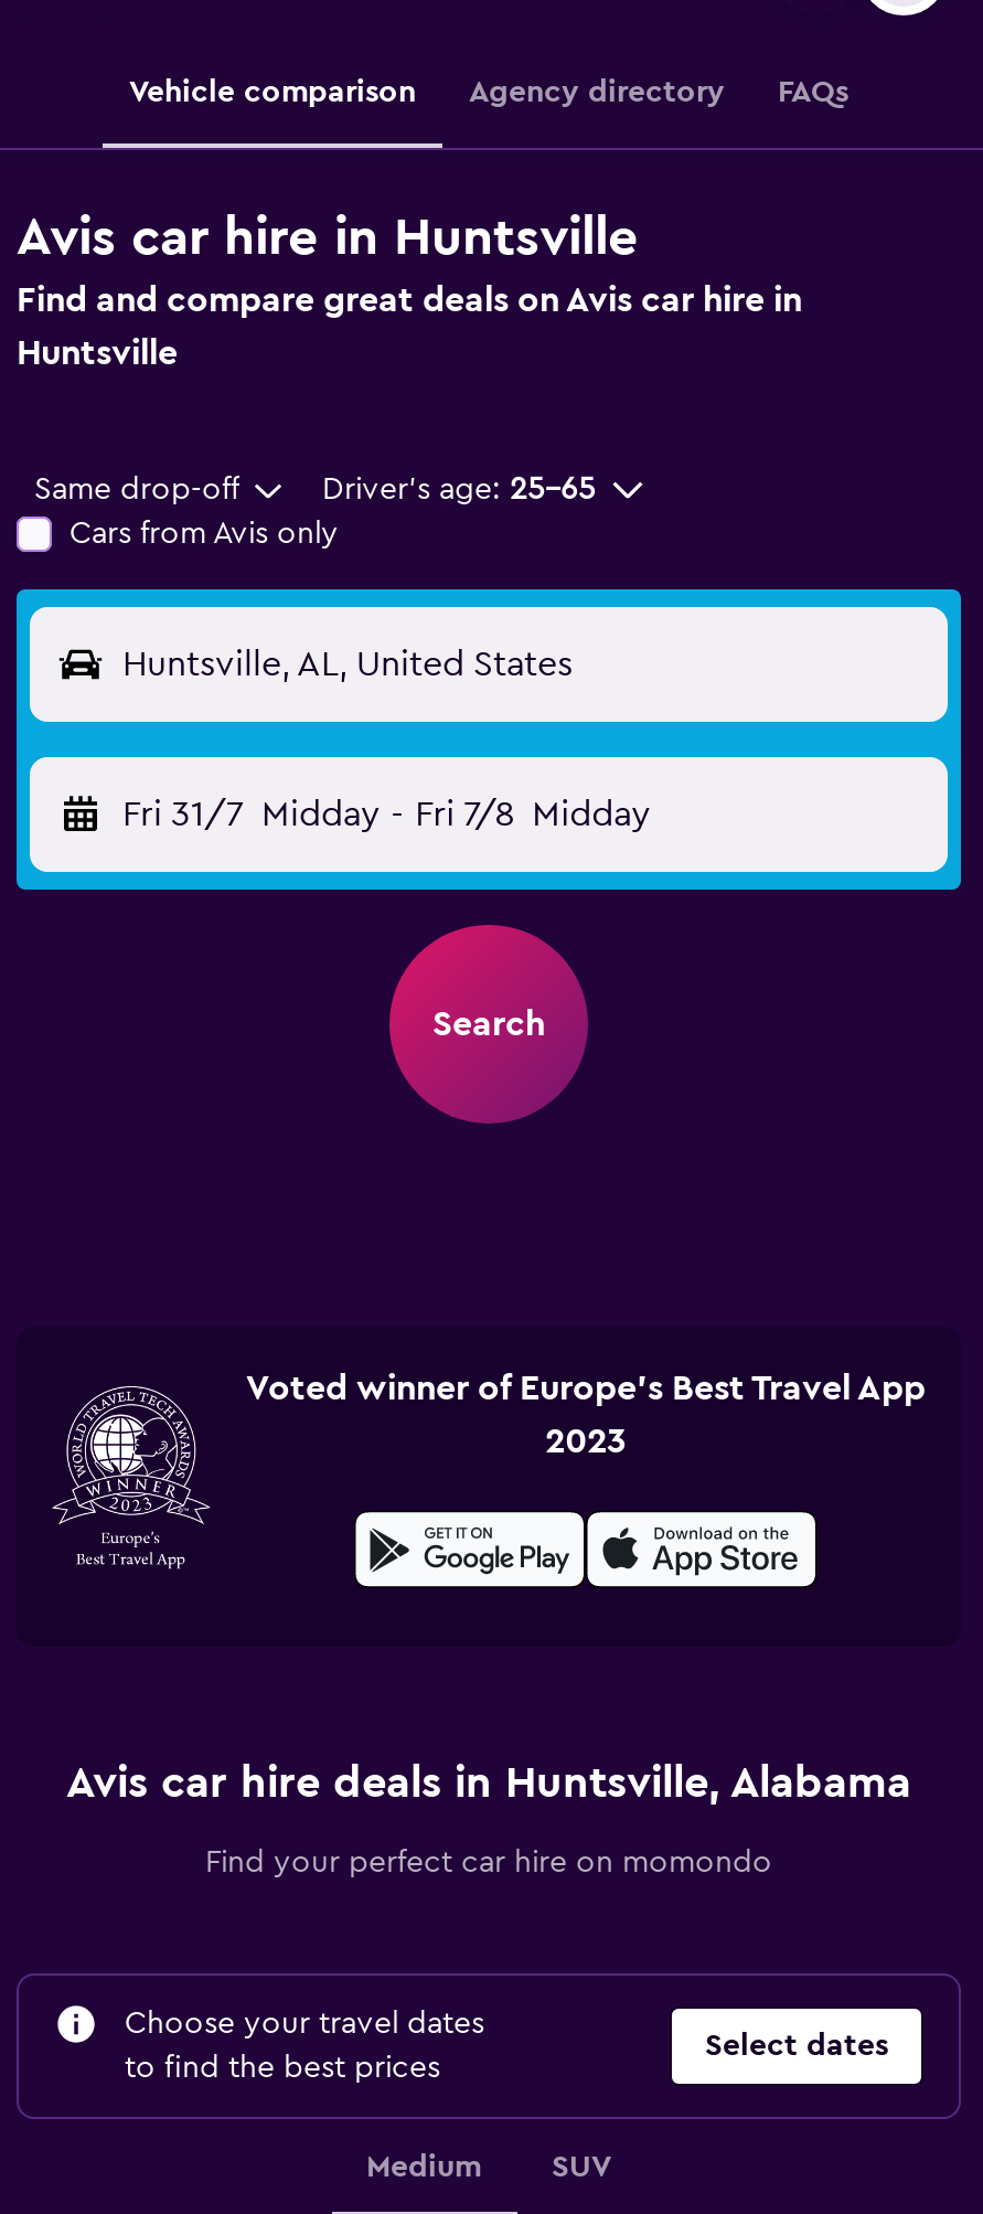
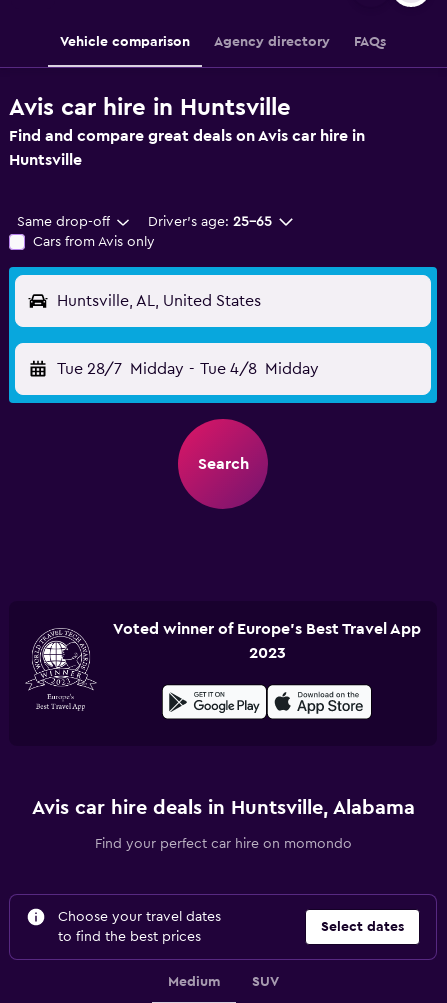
- Fri 31/7 Midday - Fri 7/8 Midday
+ Tue 28/7 Midday - Tue 4/8 Midday
